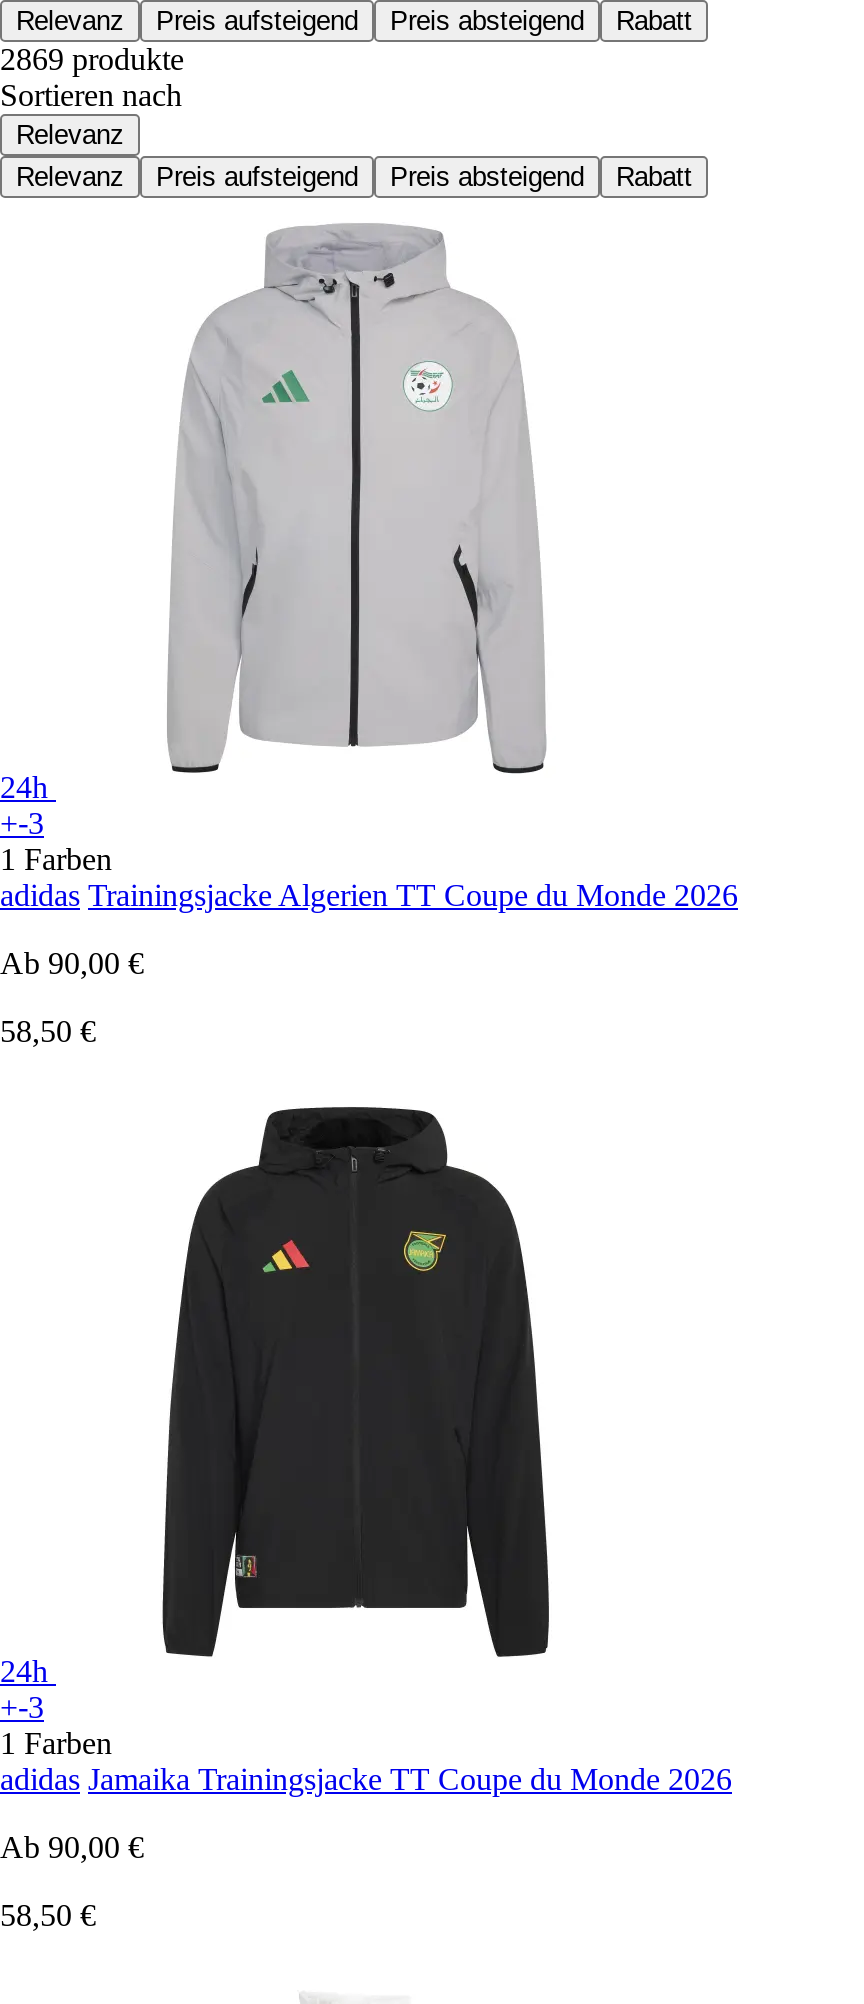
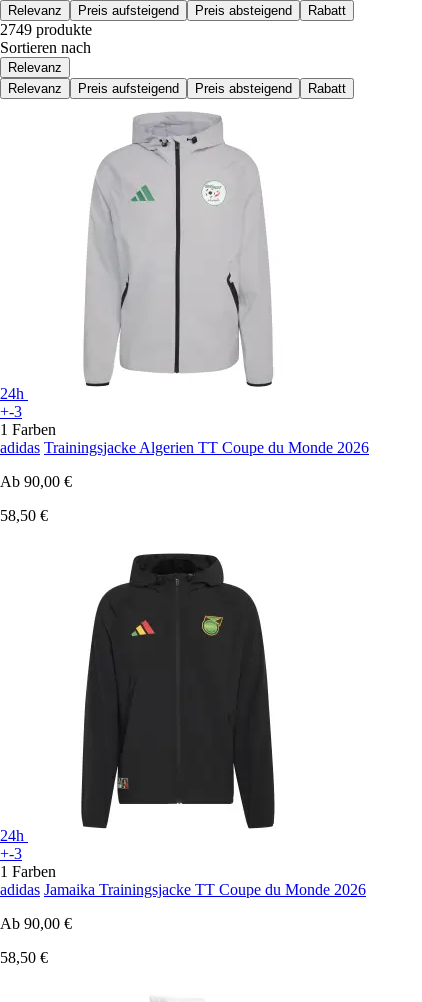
- 2869 produkte
+ 2749 produkte
